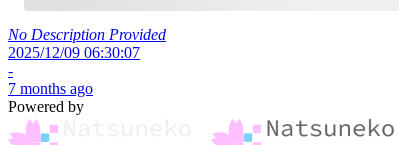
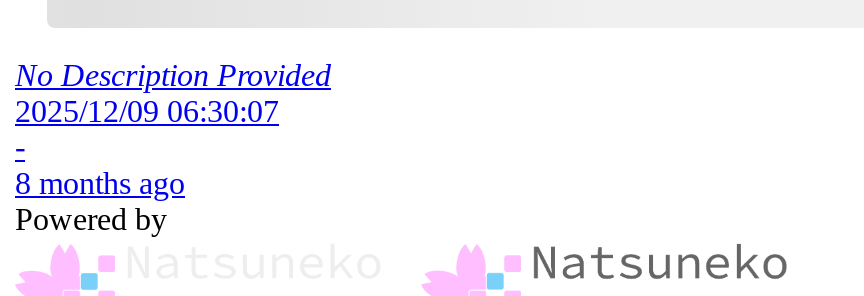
- 7 months ago
+ 8 months ago
